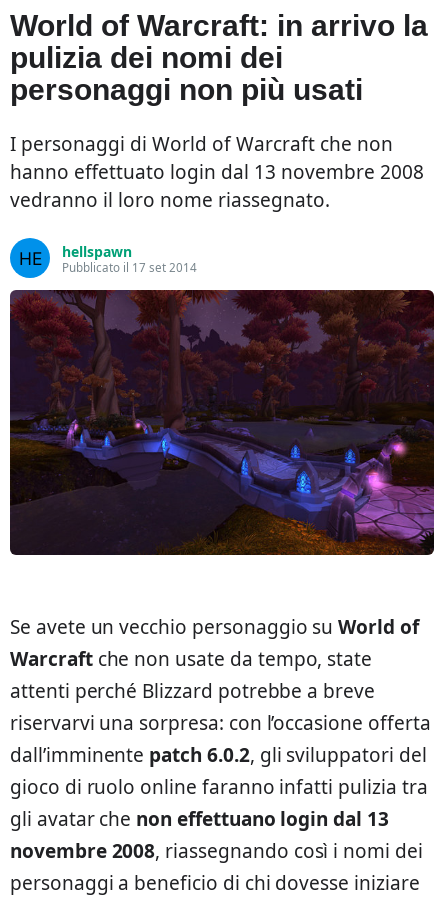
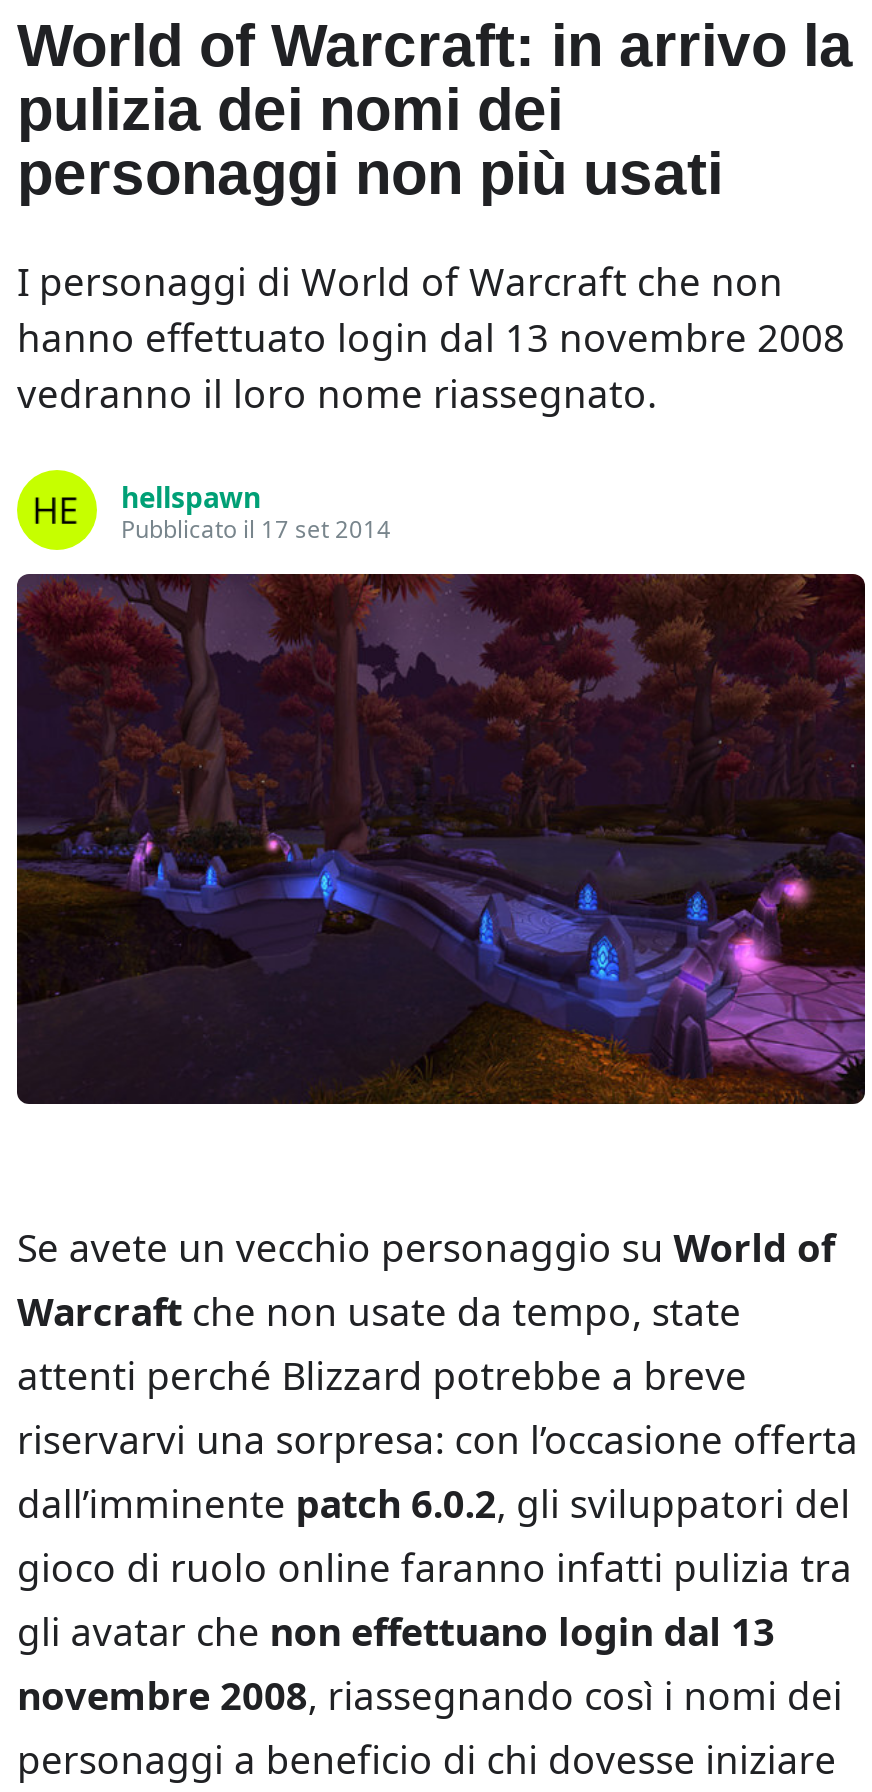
- [image]
+ [image]
